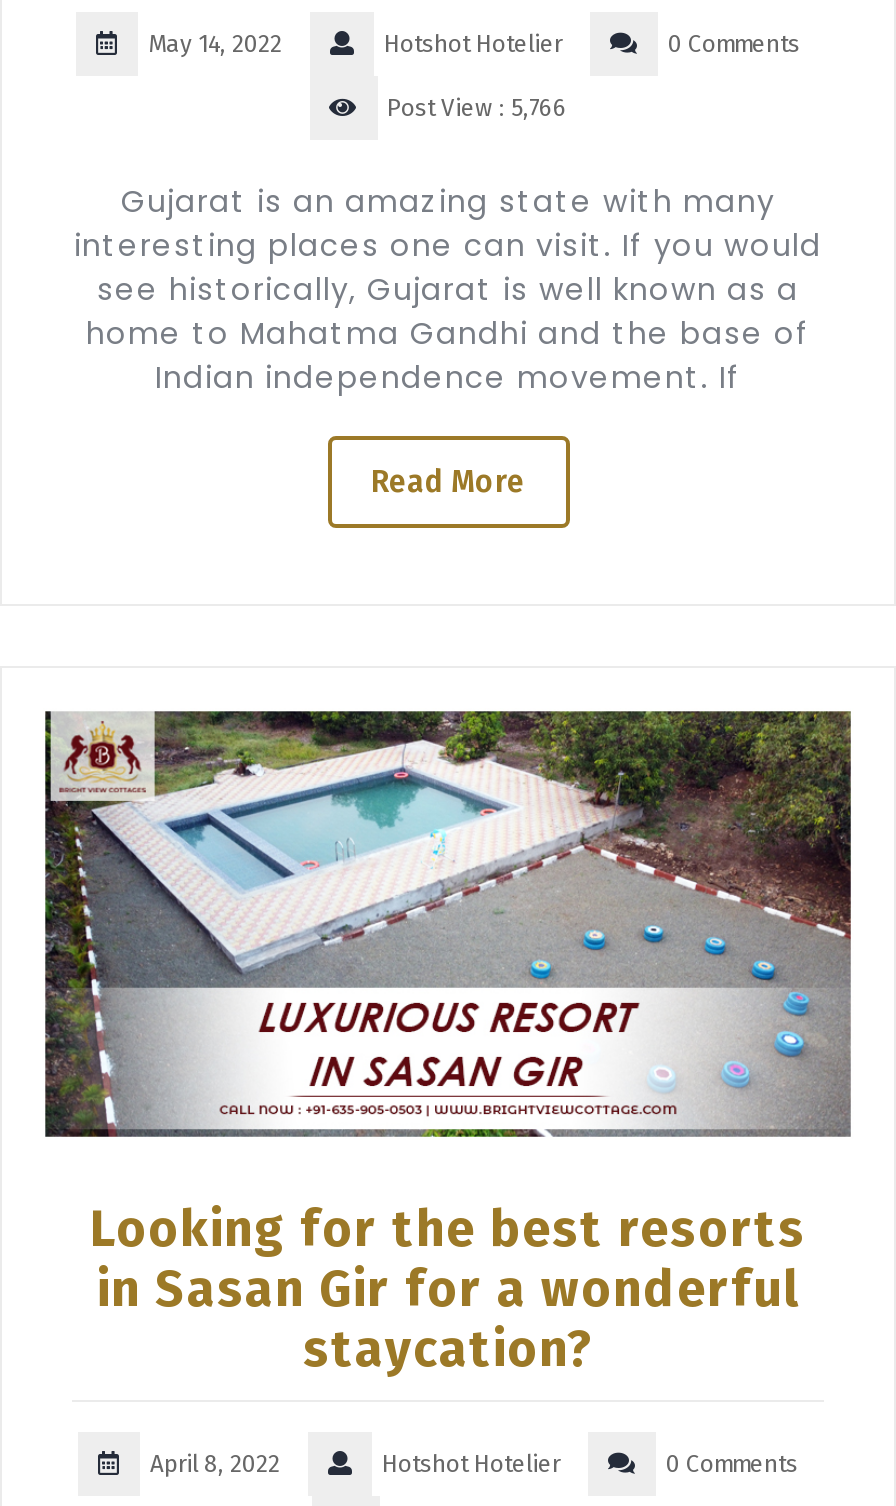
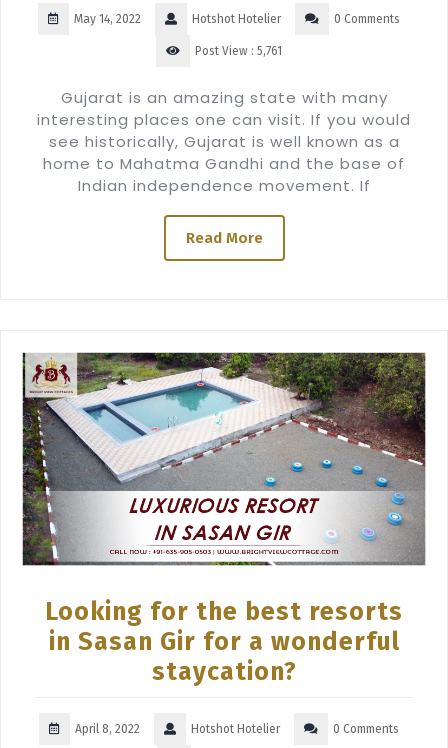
- Post View : 5,766
+ Post View : 5,761
